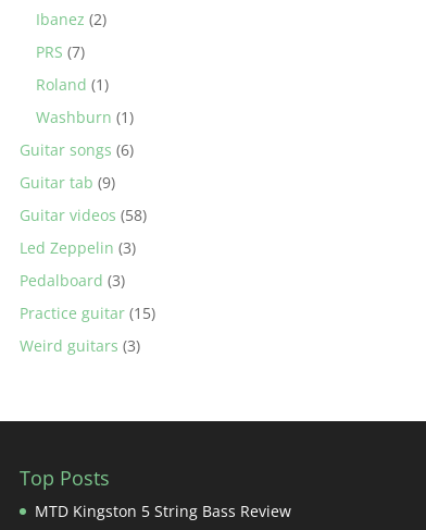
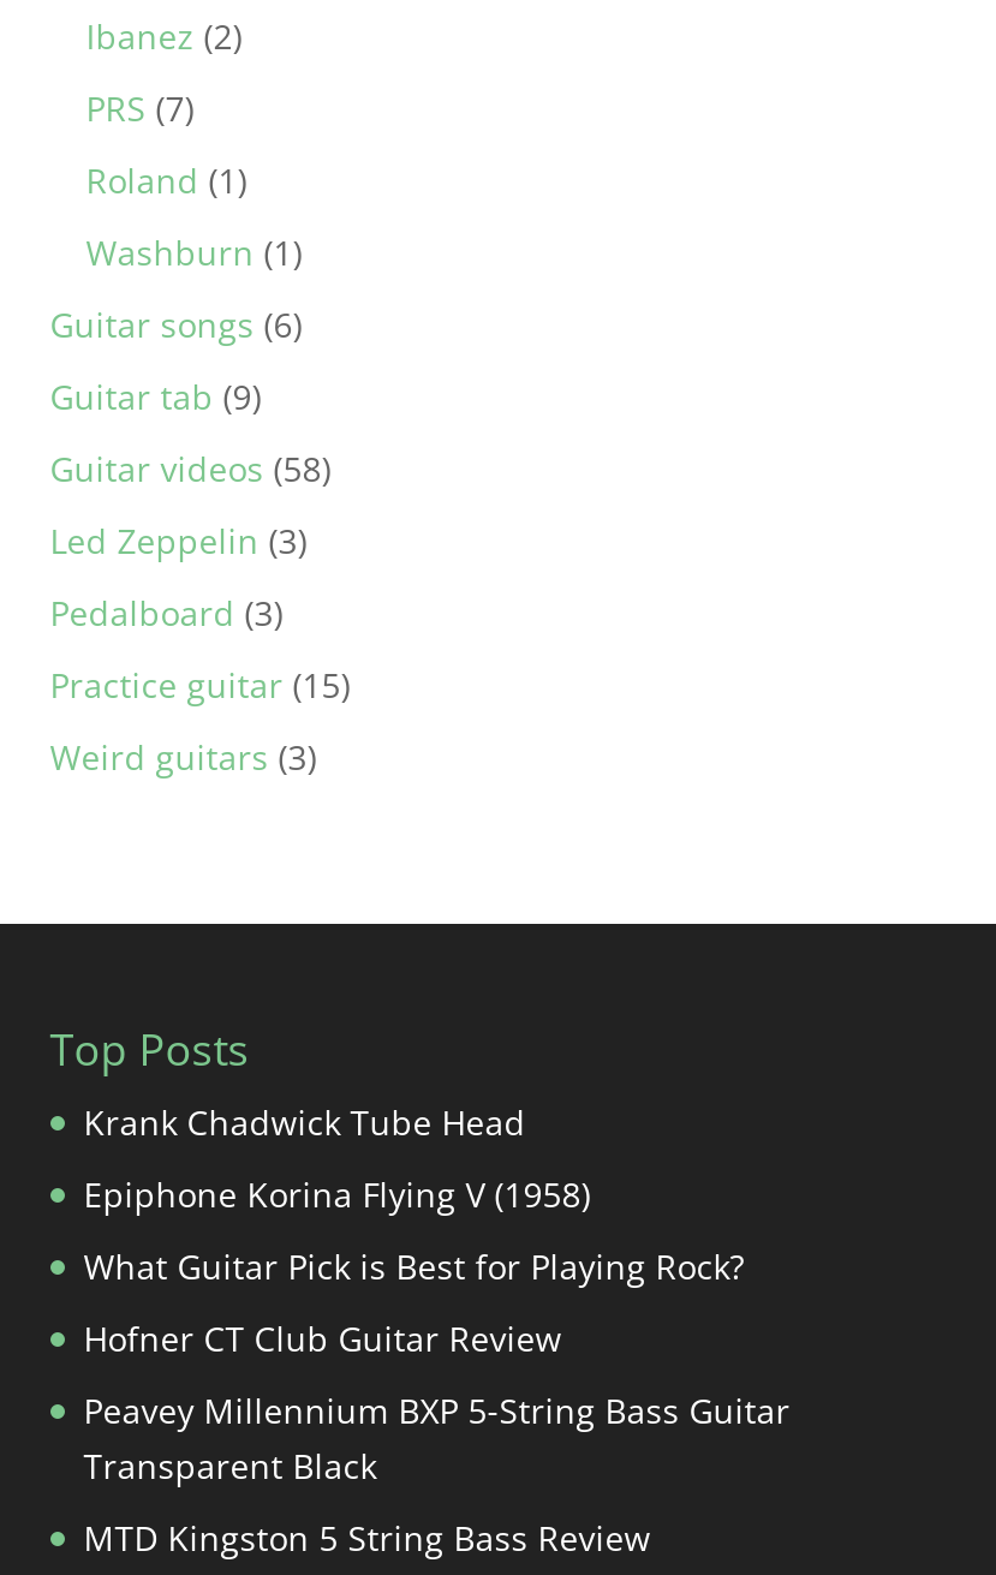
+ Krank Chadwick Tube Head
+ Epiphone Korina Flying V (1958)
+ What Guitar Pick is Best for Playing Rock?
+ Hofner CT Club Guitar Review
+ Peavey Millennium BXP 5-String Bass Guitar
+ Transparent Black
